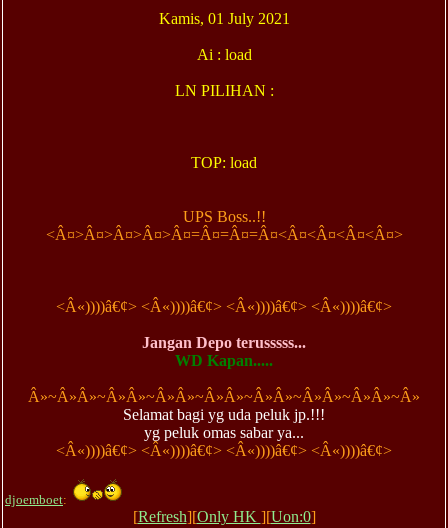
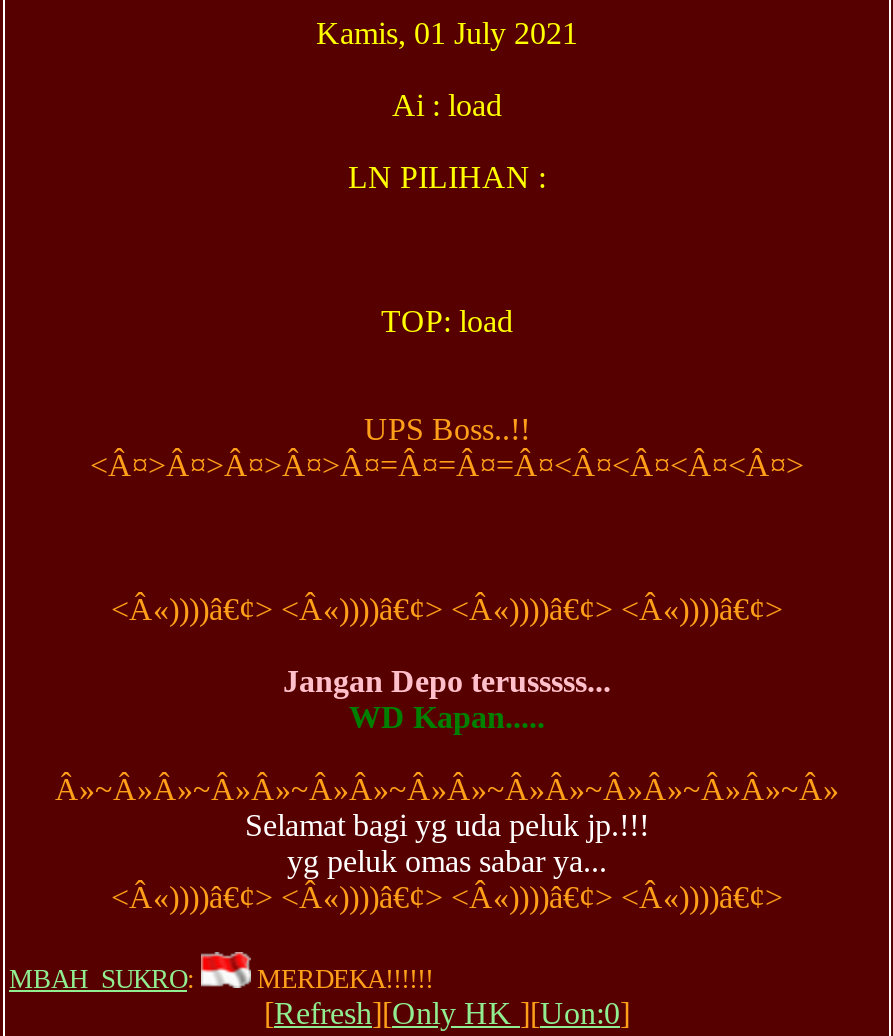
- djoemboet:
+ MBAH_SUKRO:
+ MERDEKA!!!!!!
